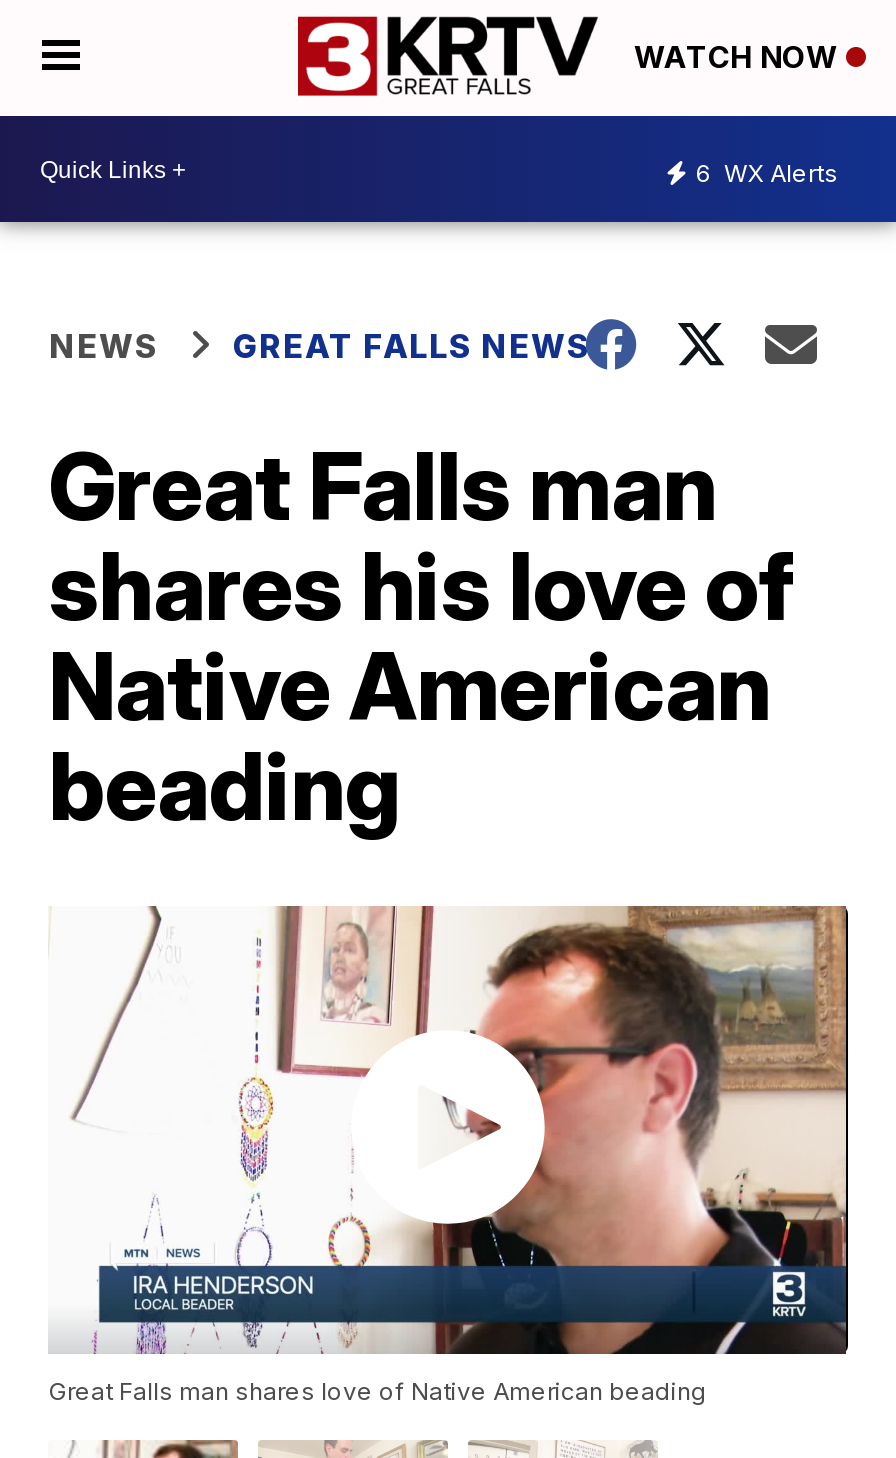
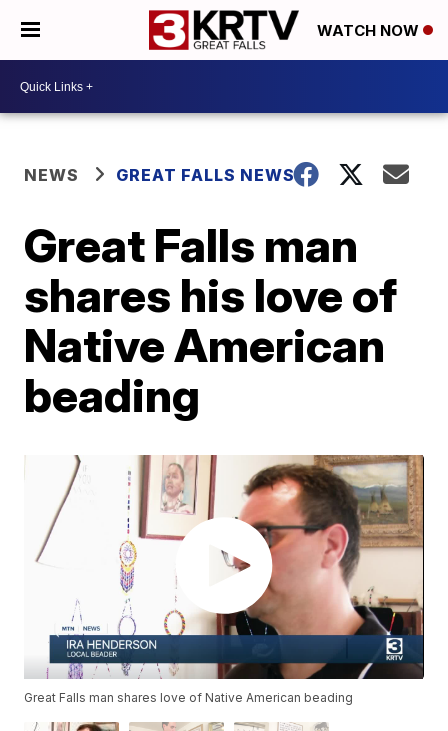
- 6 WX Alerts
